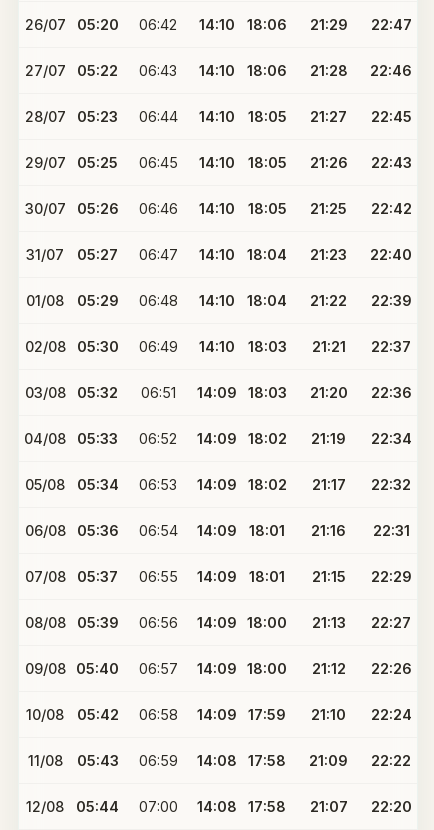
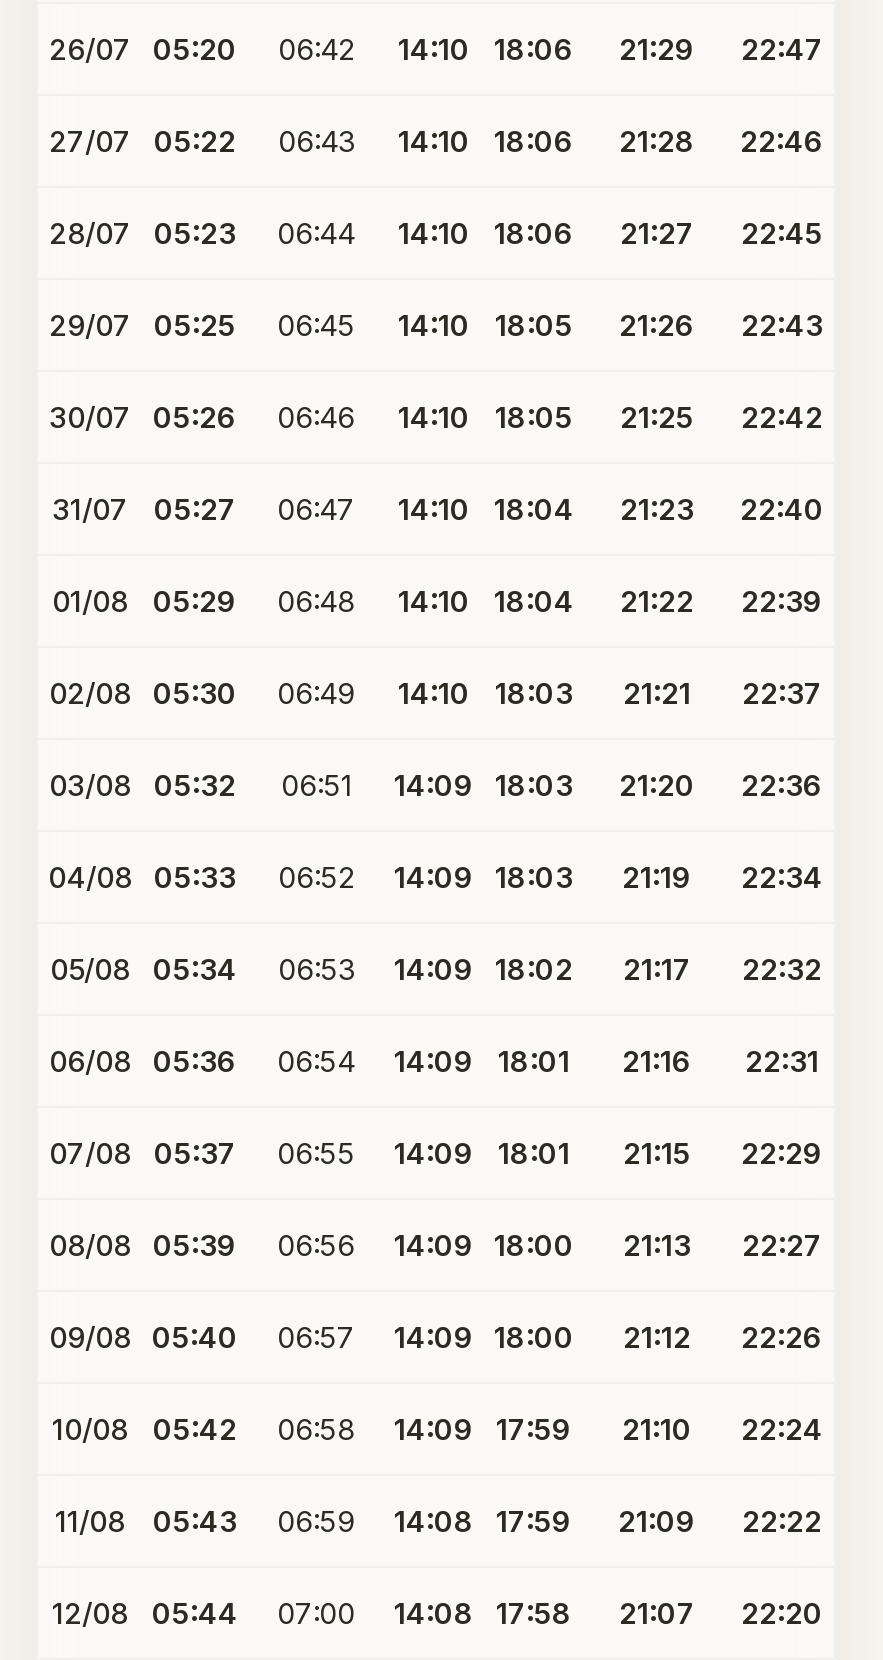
- 28/07 05:23 06:44 14:10 18:05 21:27 22:45
+ 28/07 05:23 06:44 14:10 18:06 21:27 22:45

- 04/08 05:33 06:52 14:09 18:02 21:19 22:34
+ 04/08 05:33 06:52 14:09 18:03 21:19 22:34

- 11/08 05:43 06:59 14:08 17:58 21:09 22:22
+ 11/08 05:43 06:59 14:08 17:59 21:09 22:22
